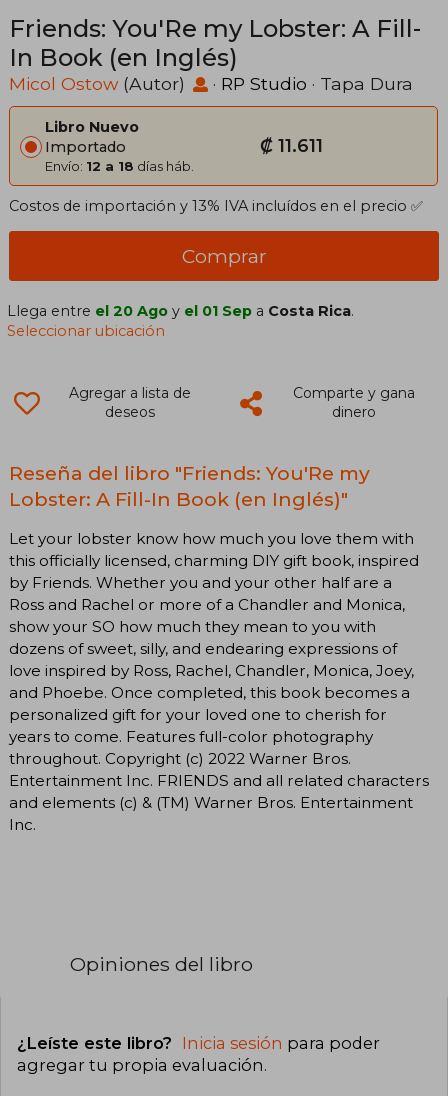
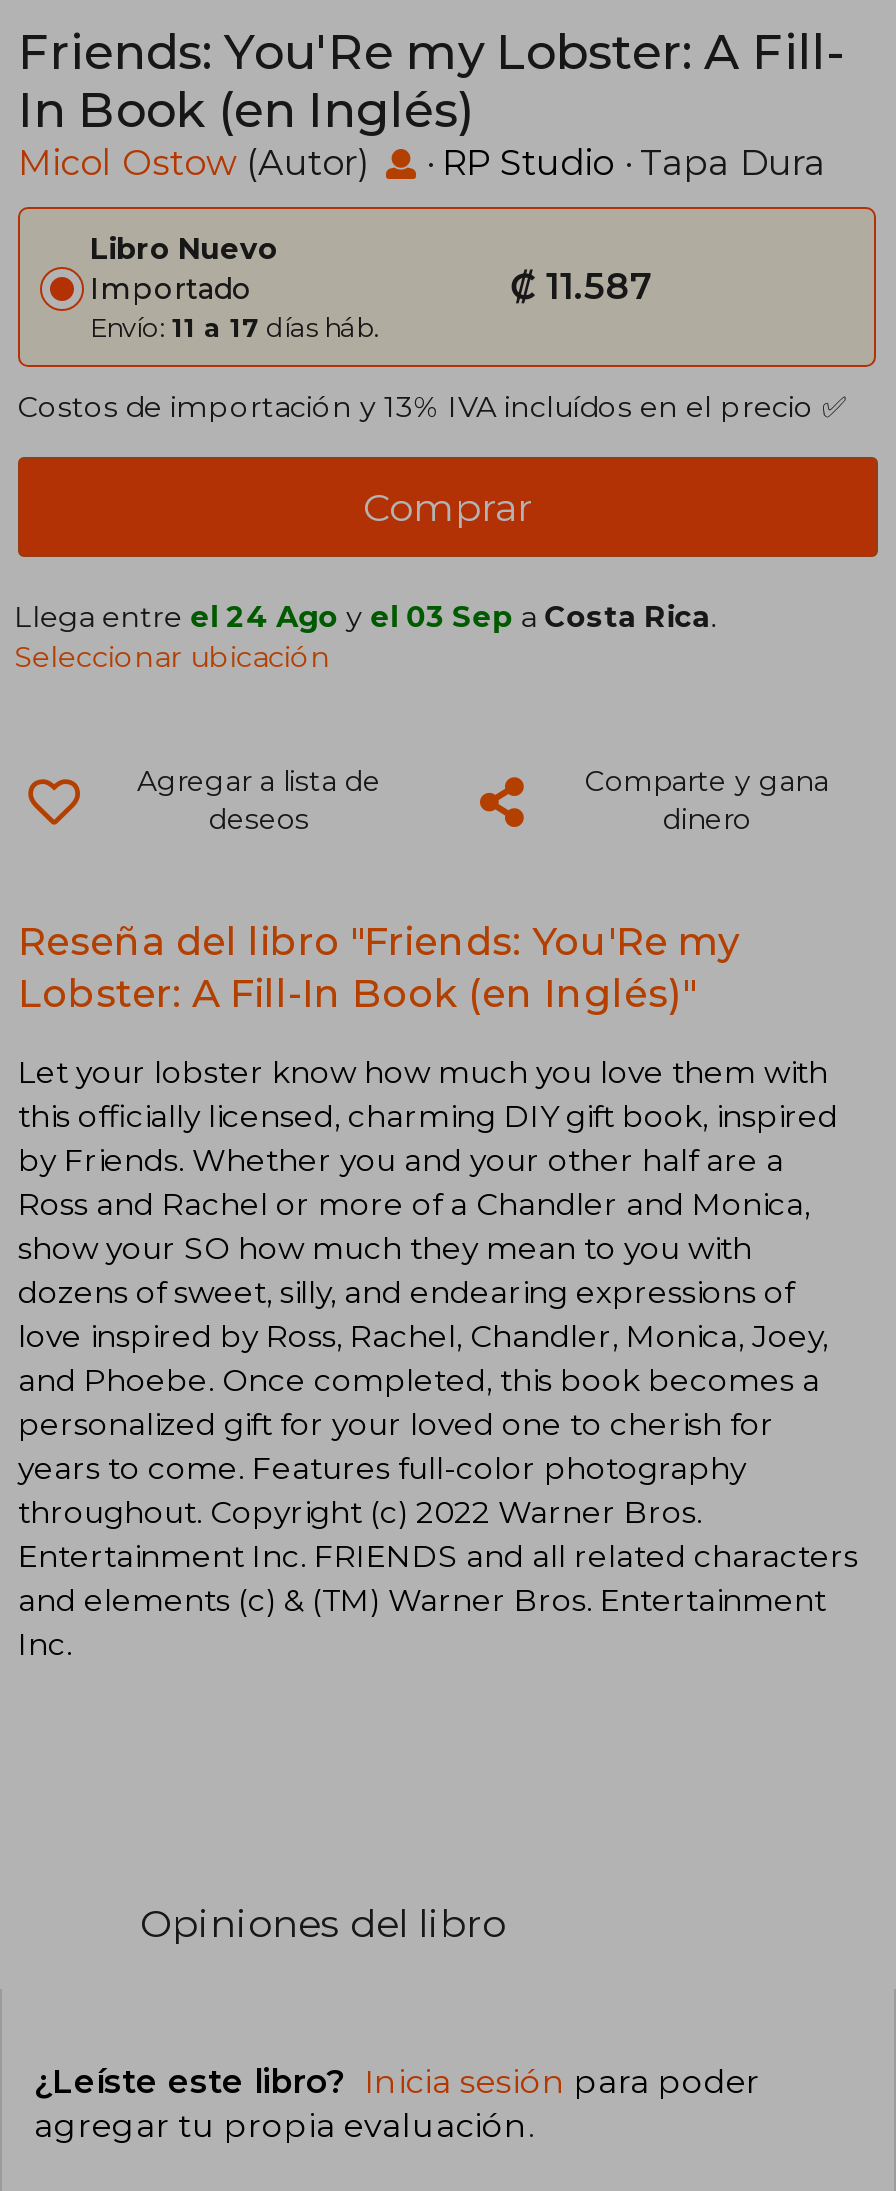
- ₡ 11.611
+ ₡ 11.587

- Envío: 12 a 18 días háb.
+ Envío: 11 a 17 días háb.

- Llega entre el 20 Ago y el 01 Sep a Costa Rica.
+ Llega entre el 24 Ago y el 03 Sep a Costa Rica.
